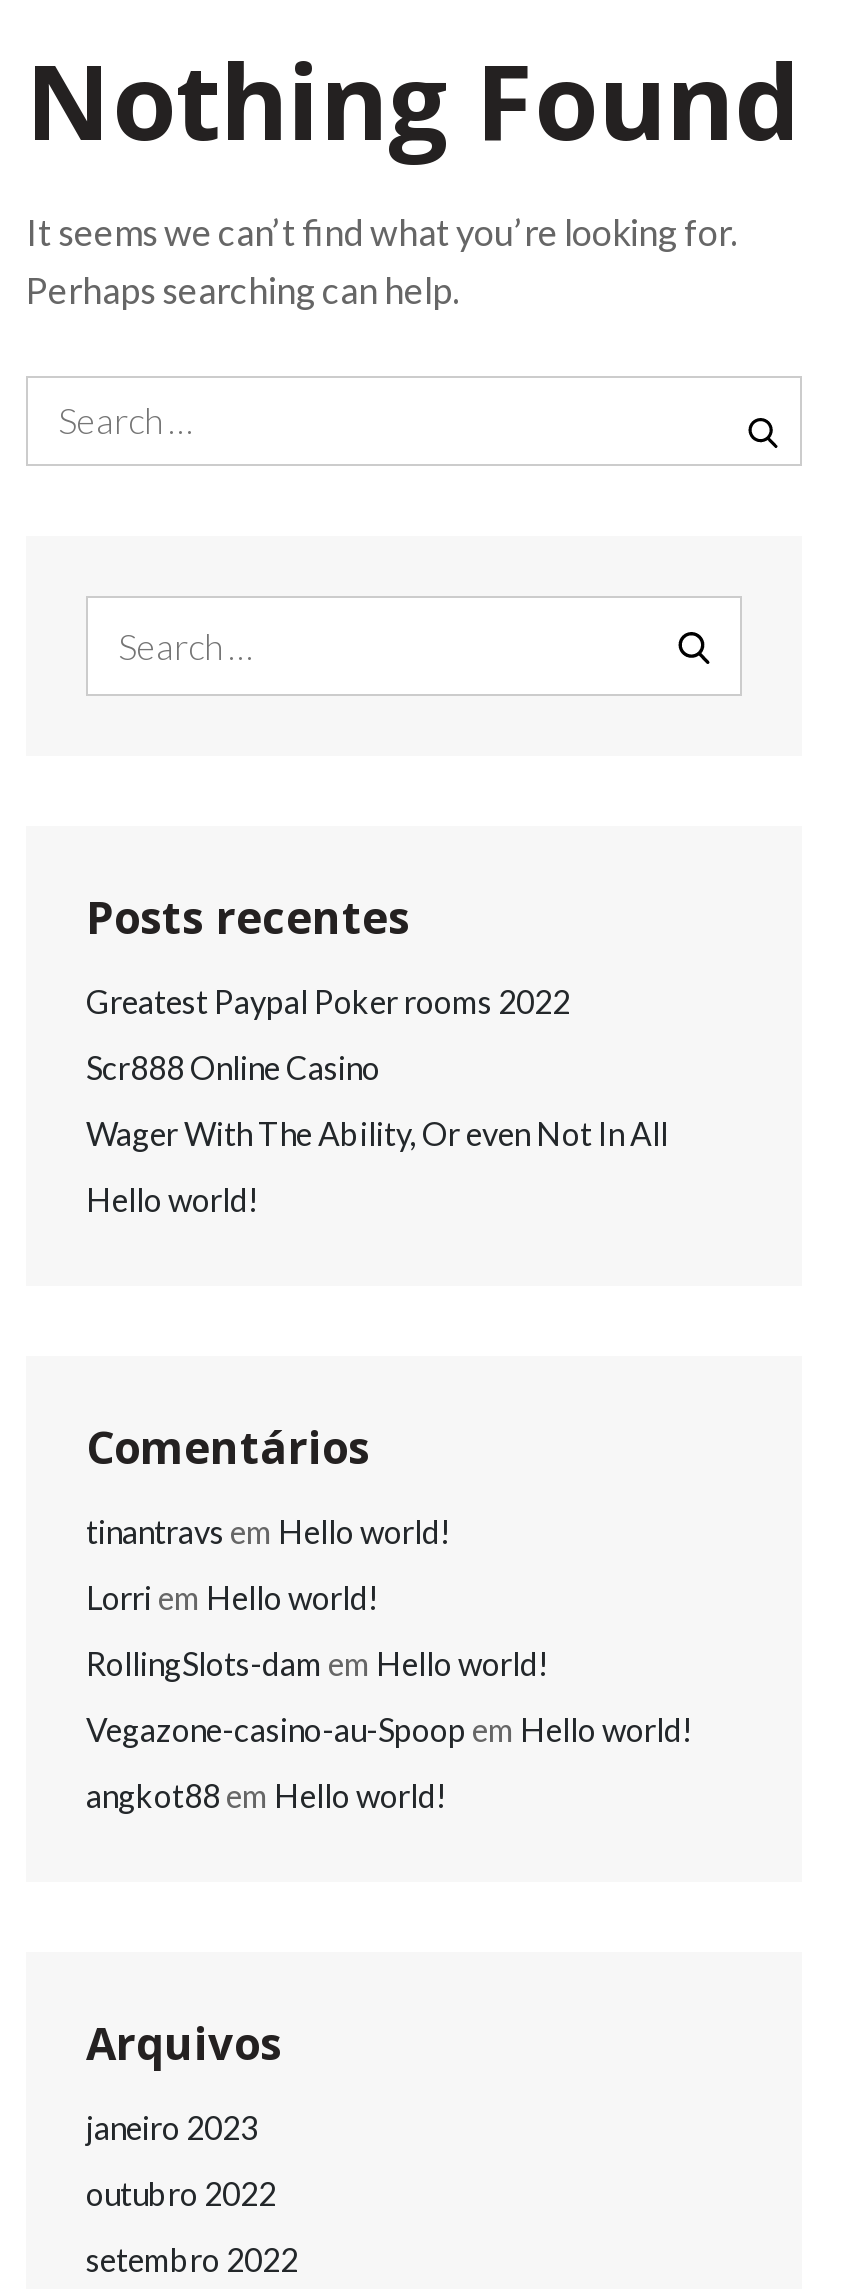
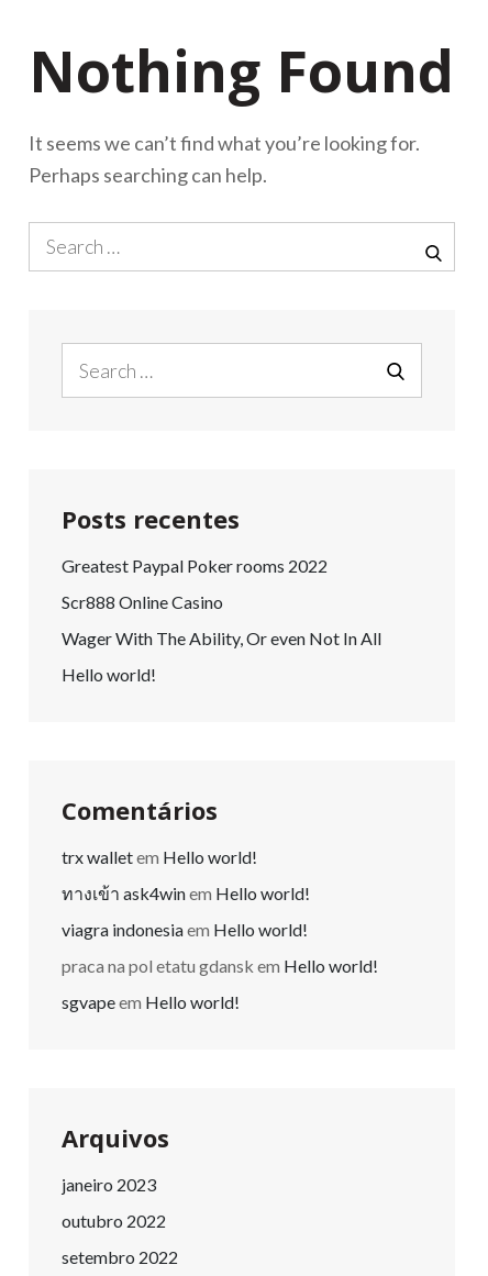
- tinantravs em Hello world!
+ trx wallet em Hello world!

- Lorri em Hello world!
+ ทางเข้า ask4win em Hello world!

- RollingSlots-dam em Hello world!
+ viagra indonesia em Hello world!

- Vegazone-casino-au-Spoop em Hello world!
+ praca na pol etatu gdansk em Hello world!

- angkot88 em Hello world!
+ sgvape em Hello world!
